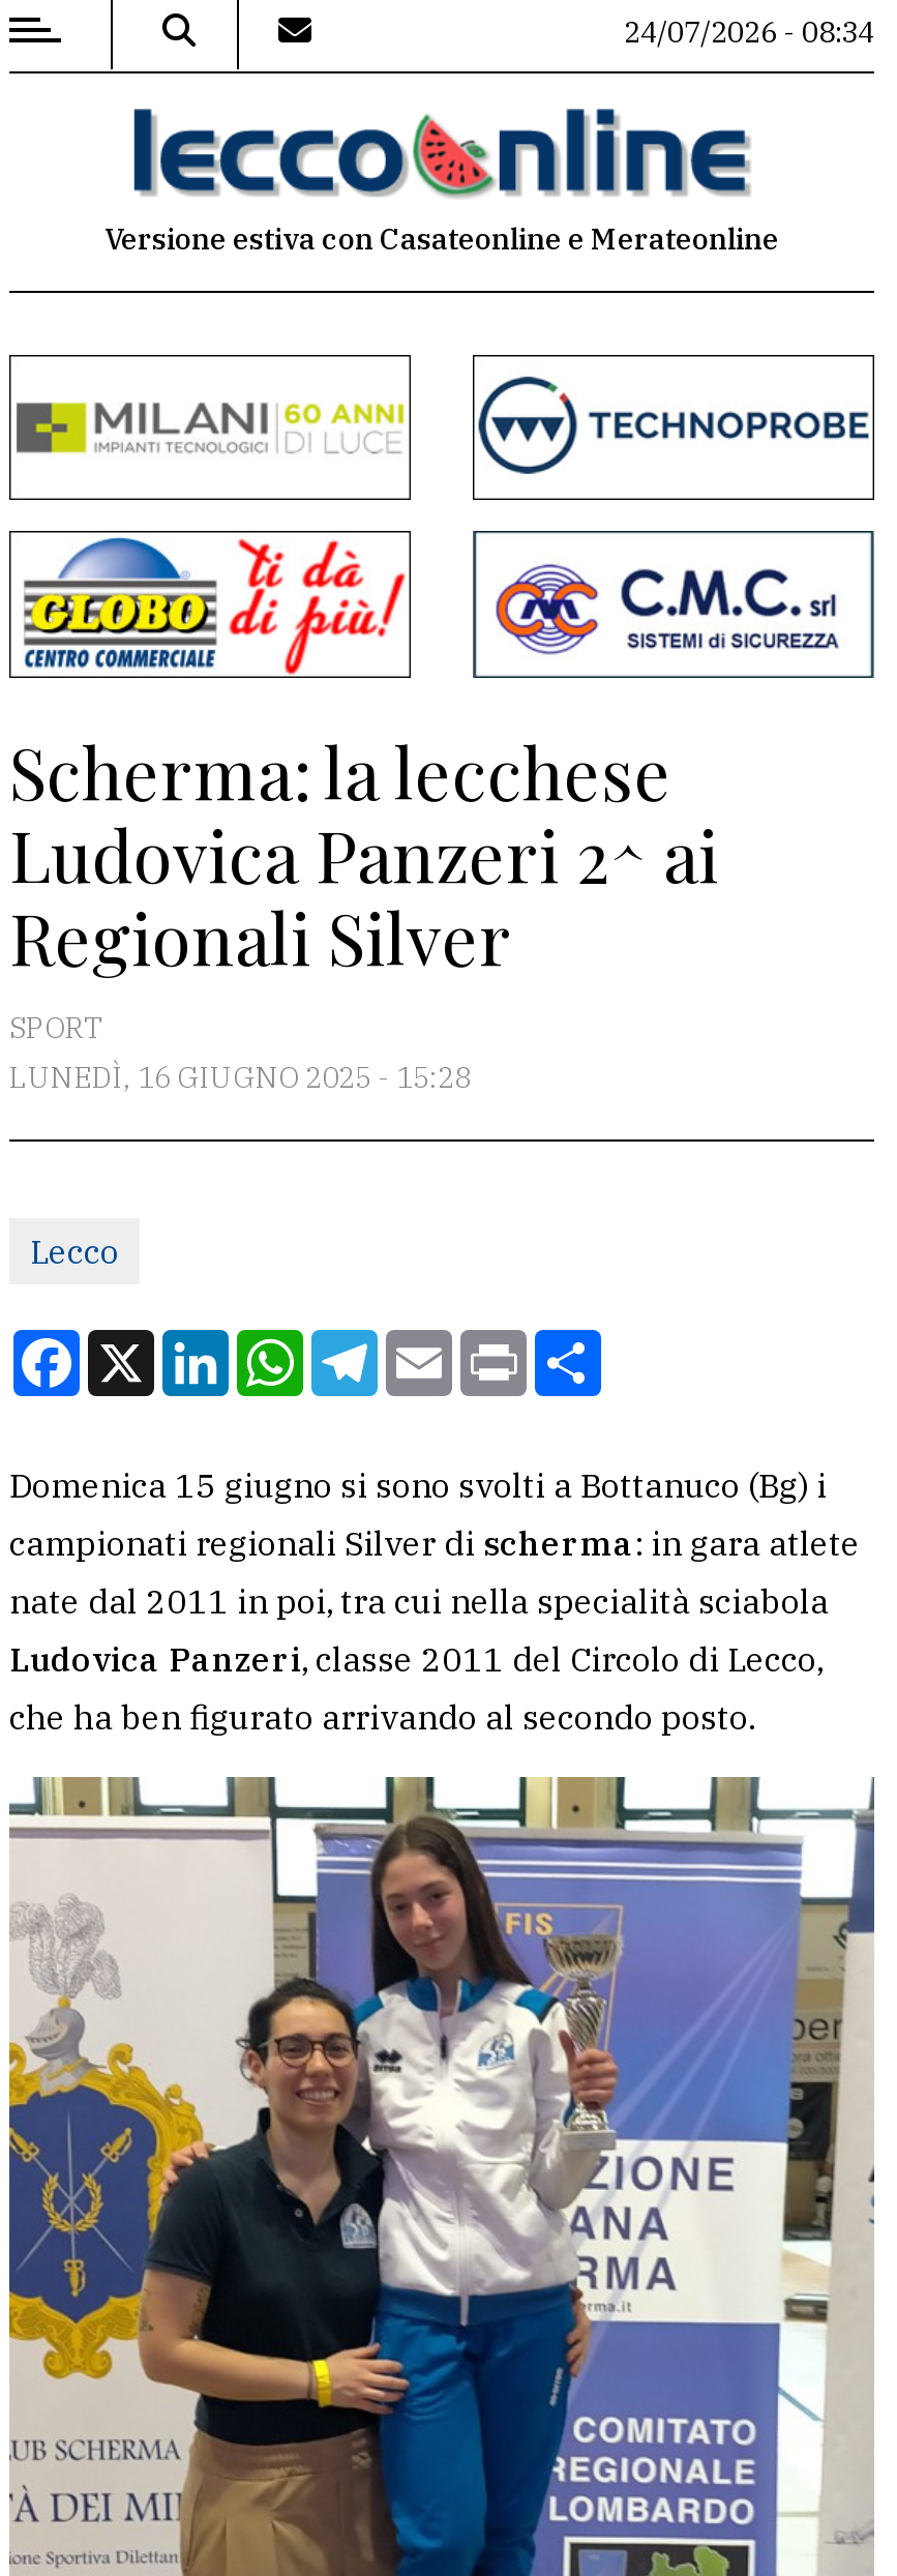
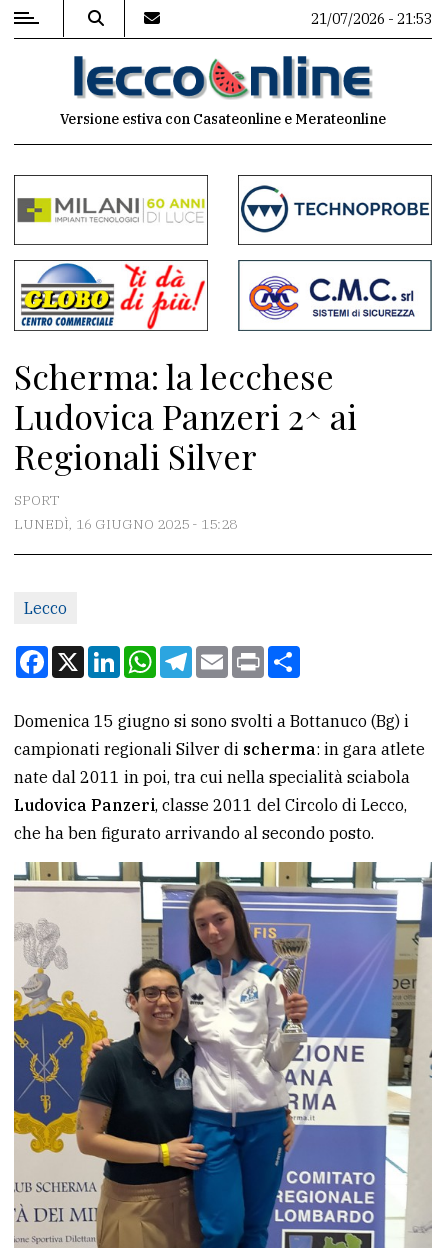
- 24/07/2026 - 08:34
+ 21/07/2026 - 21:53
